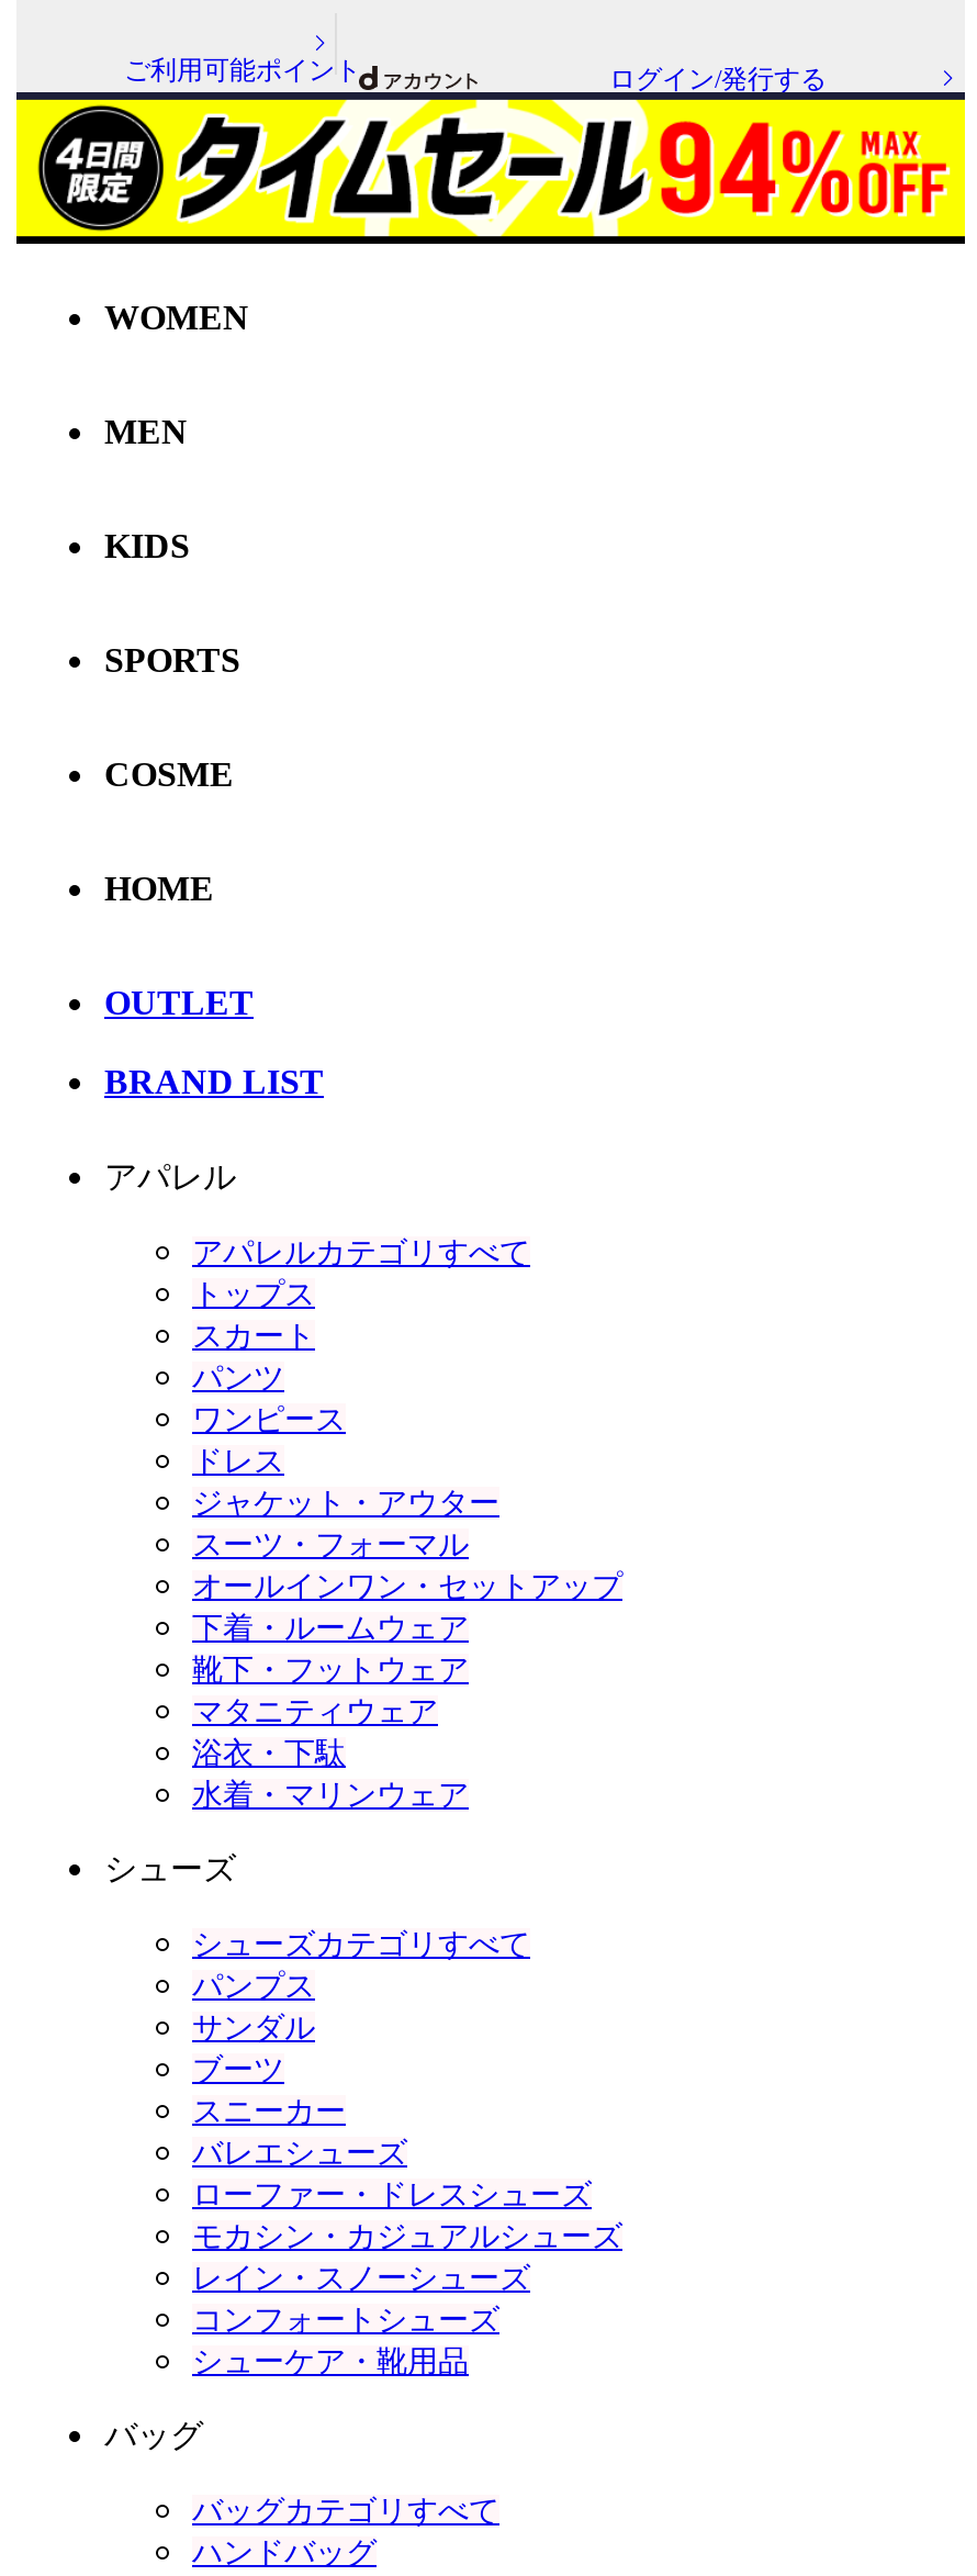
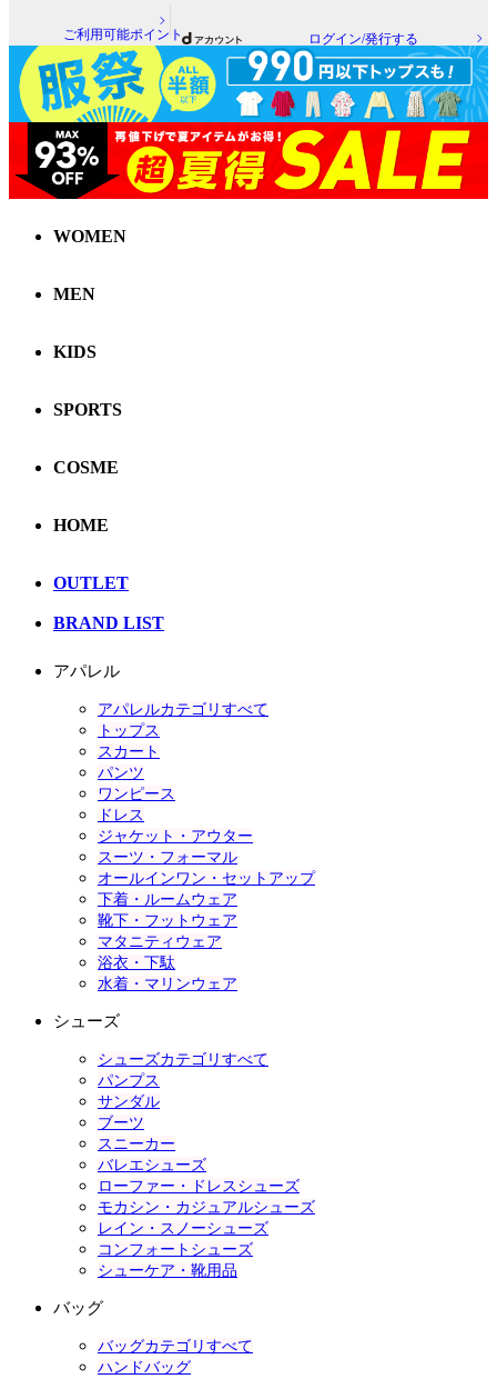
- [image]
+ [image]
